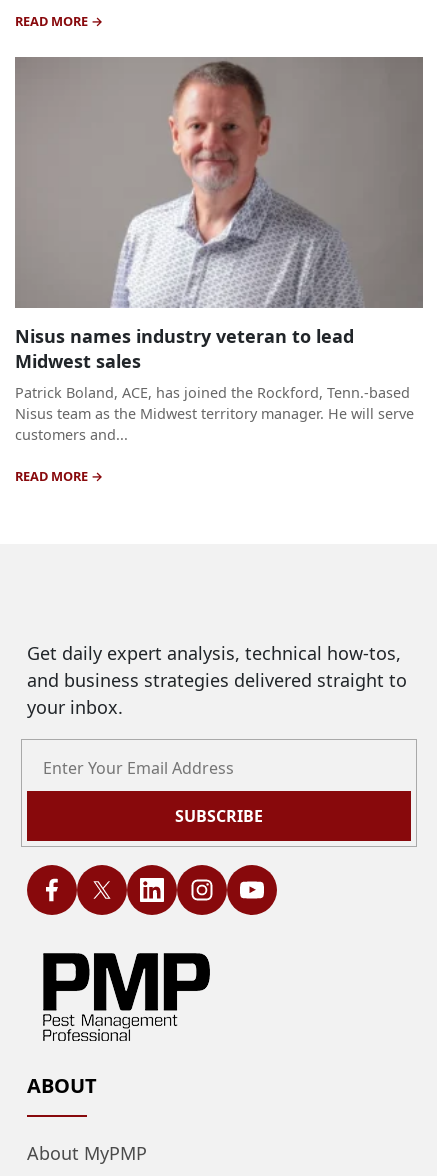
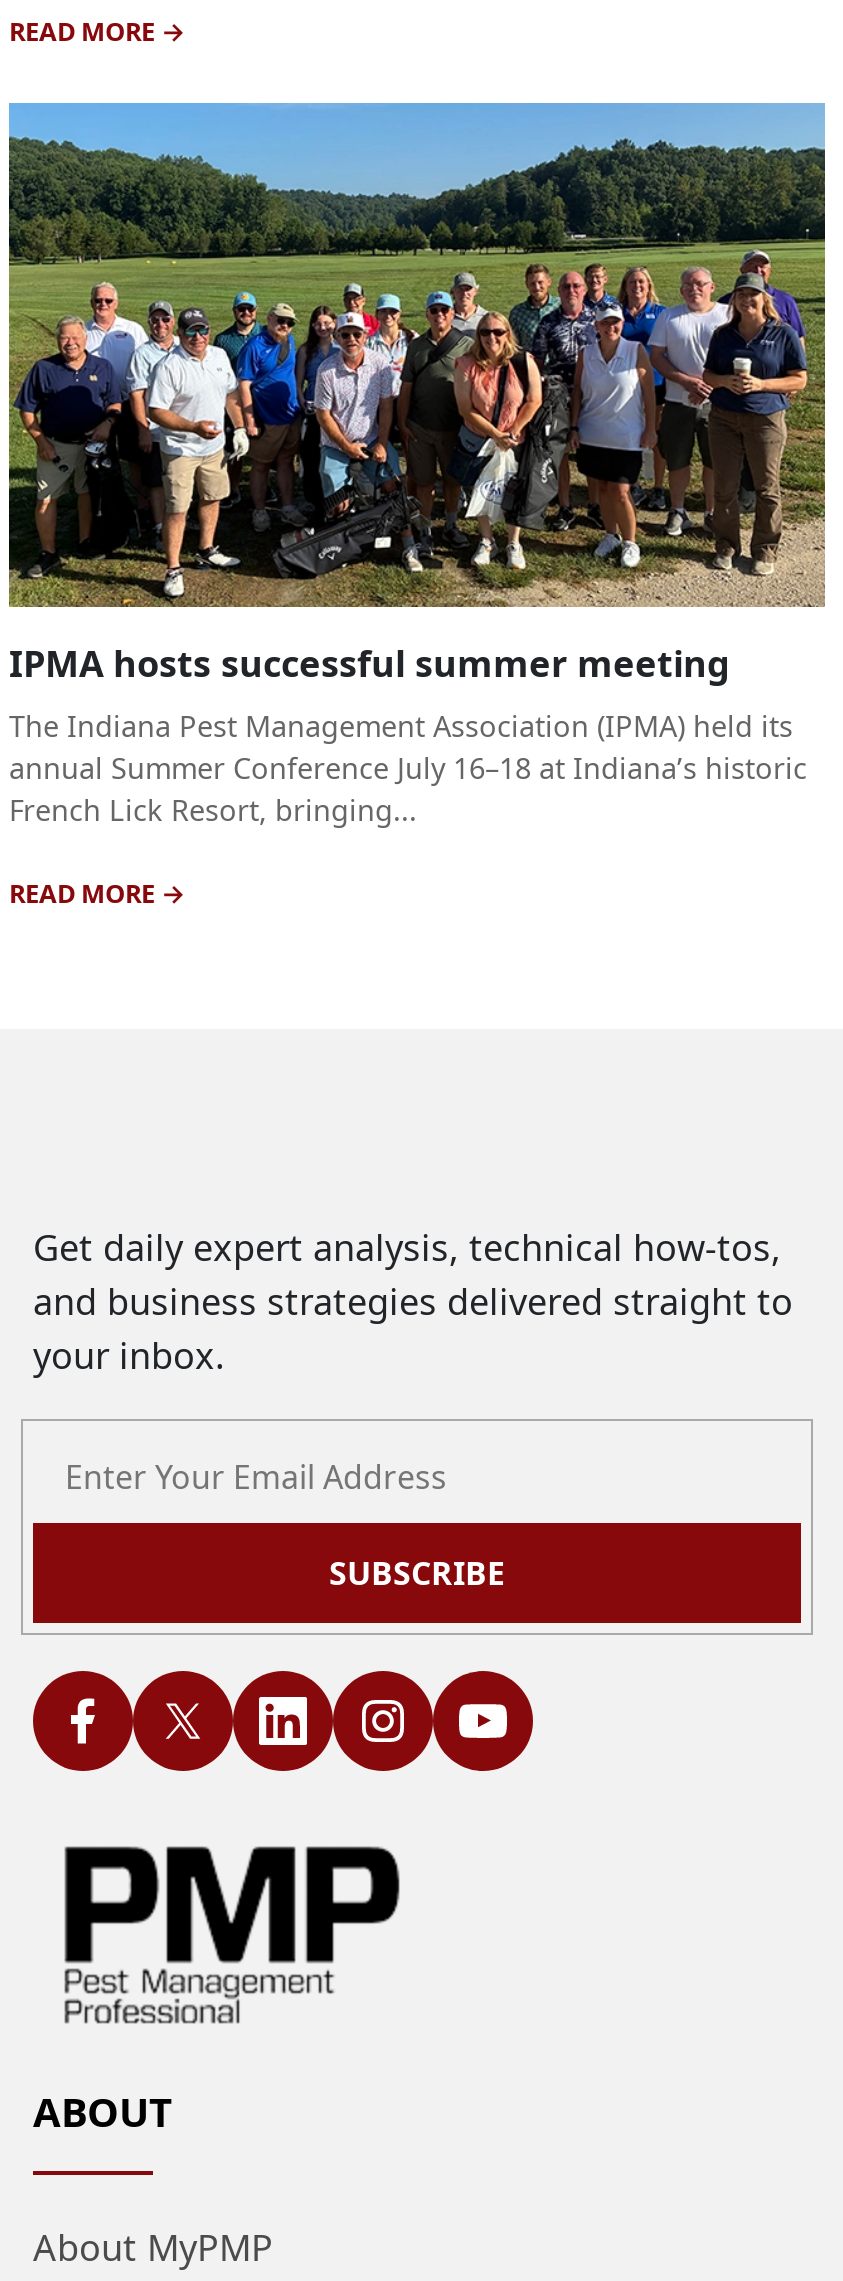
- [image]
- Nisus names industry veteran to lead
- Midwest sales
- Patrick Boland, ACE, has joined the Rockford, Tenn.-based
- Nisus team as the Midwest territory manager. He will serve
- customers and...
+ [image]
+ IPMA hosts successful summer meeting
+ The Indiana Pest Management Association (IPMA) held its
+ annual Summer Conference July 16–18 at Indiana’s historic
+ French Lick Resort, bringing...
